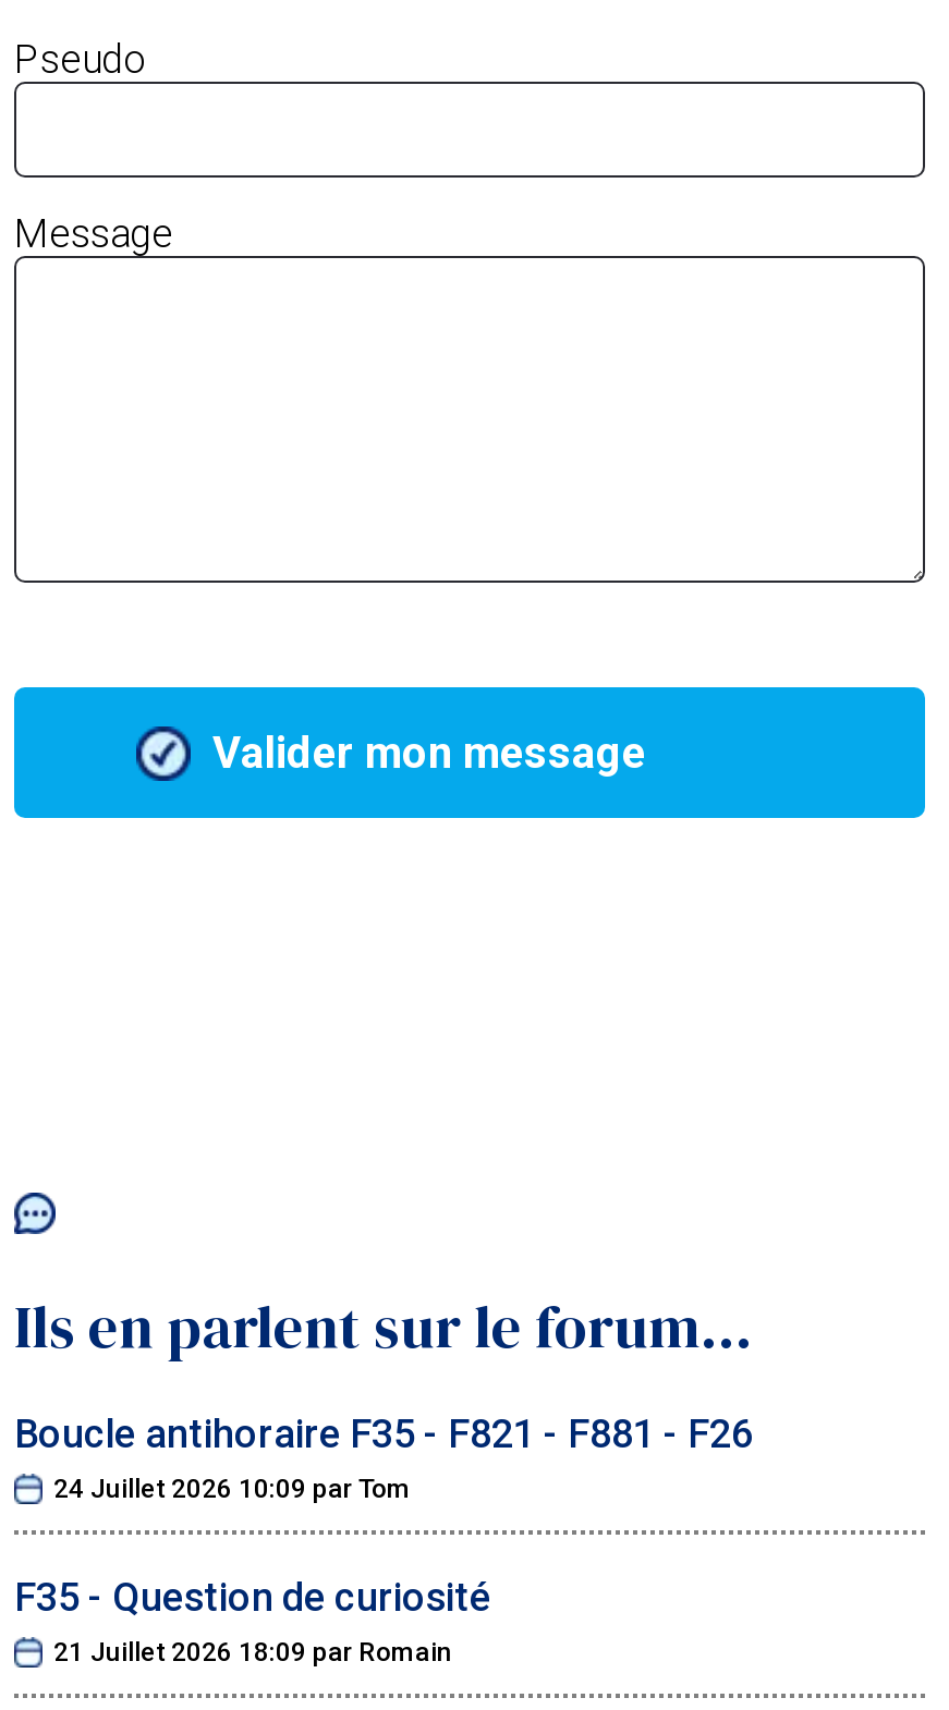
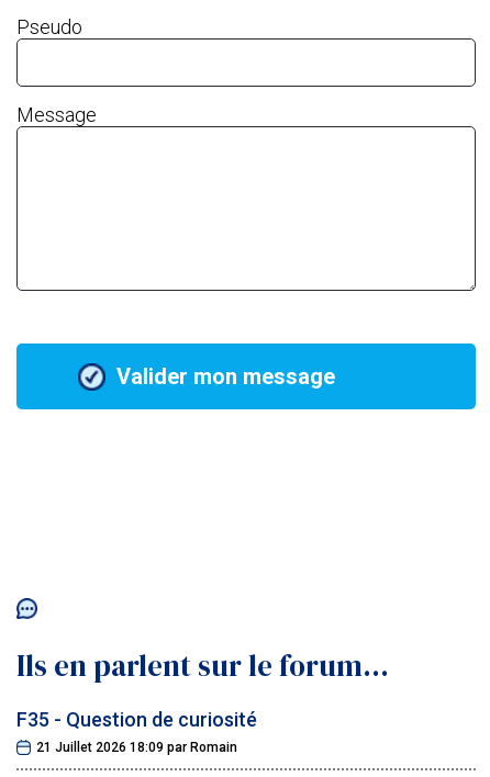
- Boucle antihoraire F35 - F821 - F881 - F26
- 24 Juillet 2026 10:09 par Tom
